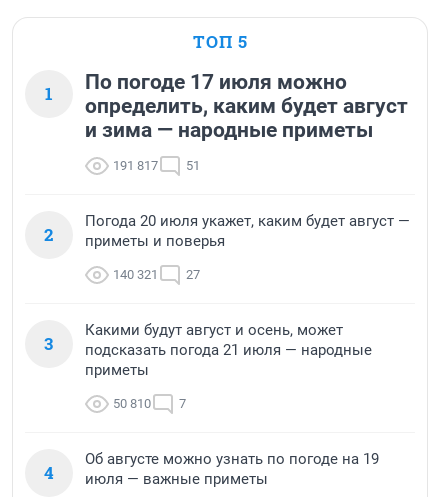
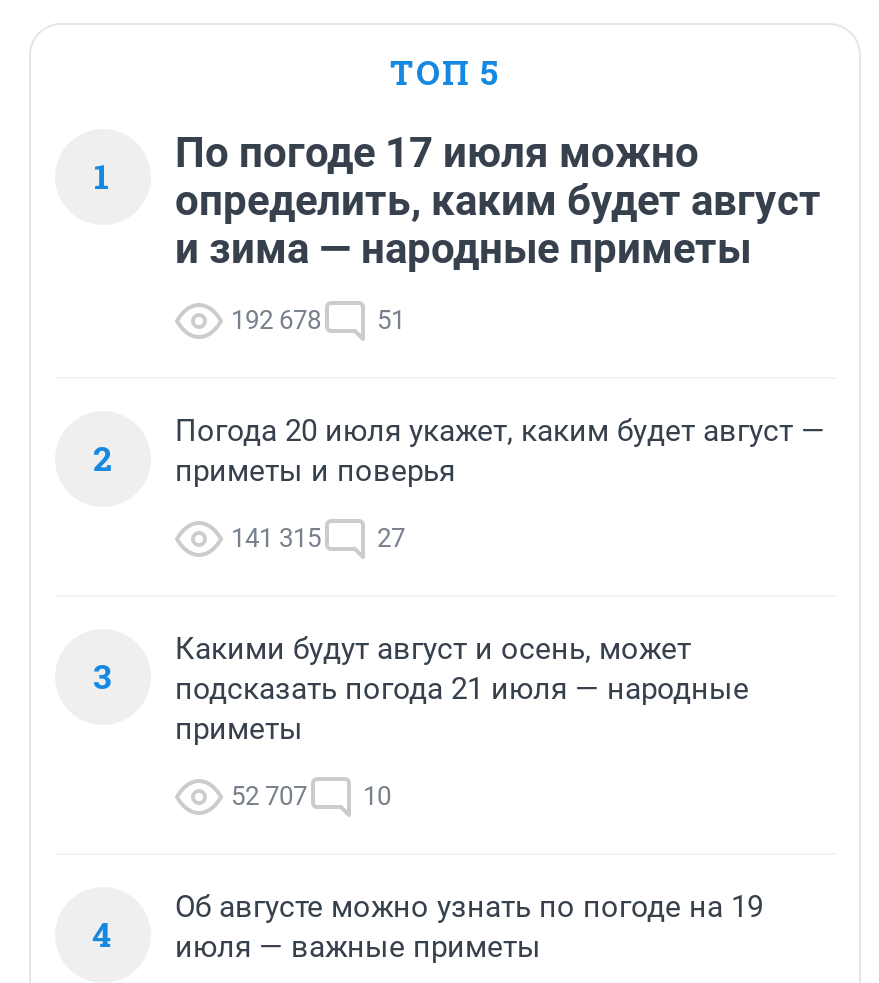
- 191 817 51
+ 192 678 51

- 140 321 27
+ 141 315 27

- 50 810
+ 52 707

- 7
+ 10
